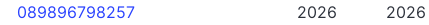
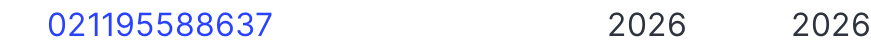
- 089896798257
+ 021195588637
